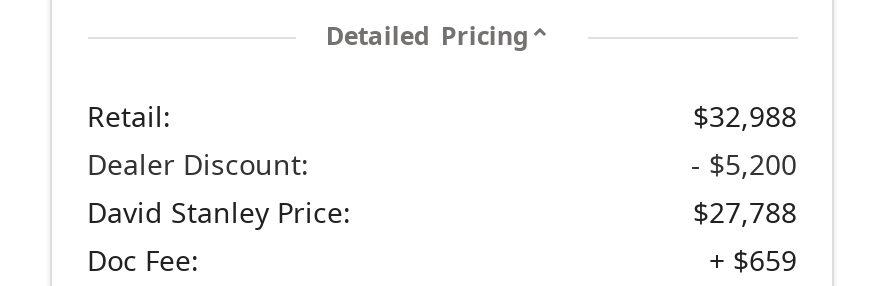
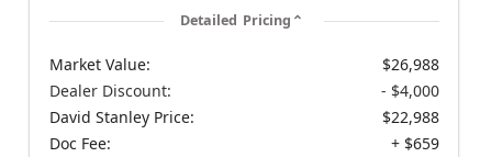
- Retail:
- $32,988
+ Market Value:
+ $26,988

- - $5,200
+ - $4,000

- $27,788
+ $22,988
